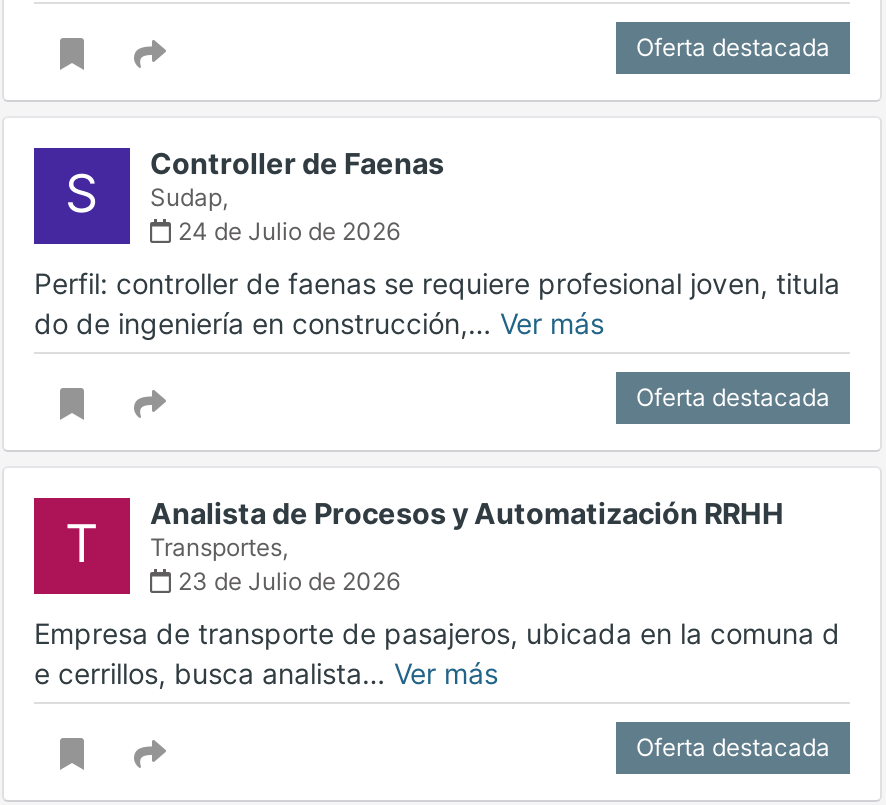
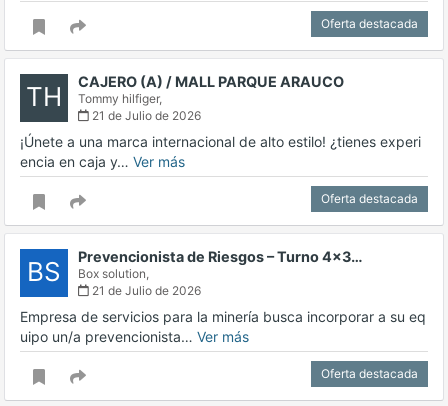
- S
- Controller de Faenas
- Sudap,
- 24 de Julio de 2026
+ TH
+ CAJERO (A) / MALL PARQUE ARAUCO
+ Tommy hilfiger,
+ 21 de Julio de 2026

- Perfil: controller de faenas se requiere profesional joven, titula
- do de ingeniería en construcción,… Ver más
+ ¡Únete a una marca internacional de alto estilo! ¿tienes experi
+ encia en caja y… Ver más

- T
- Analista de Procesos y Automatización RRHH
- Transportes,
- 23 de Julio de 2026
+ BS
+ Prevencionista de Riesgos – Turno 4x3…
+ Box solution,
+ 21 de Julio de 2026

- Empresa de transporte de pasajeros, ubicada en la comuna d
- e cerrillos, busca analista… Ver más
+ Empresa de servicios para la minería busca incorporar a su eq
+ uipo un/a prevencionista… Ver más
